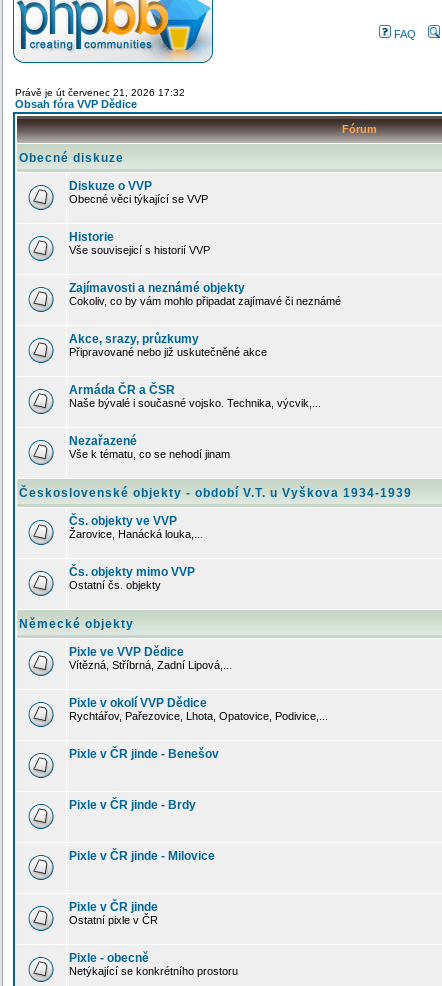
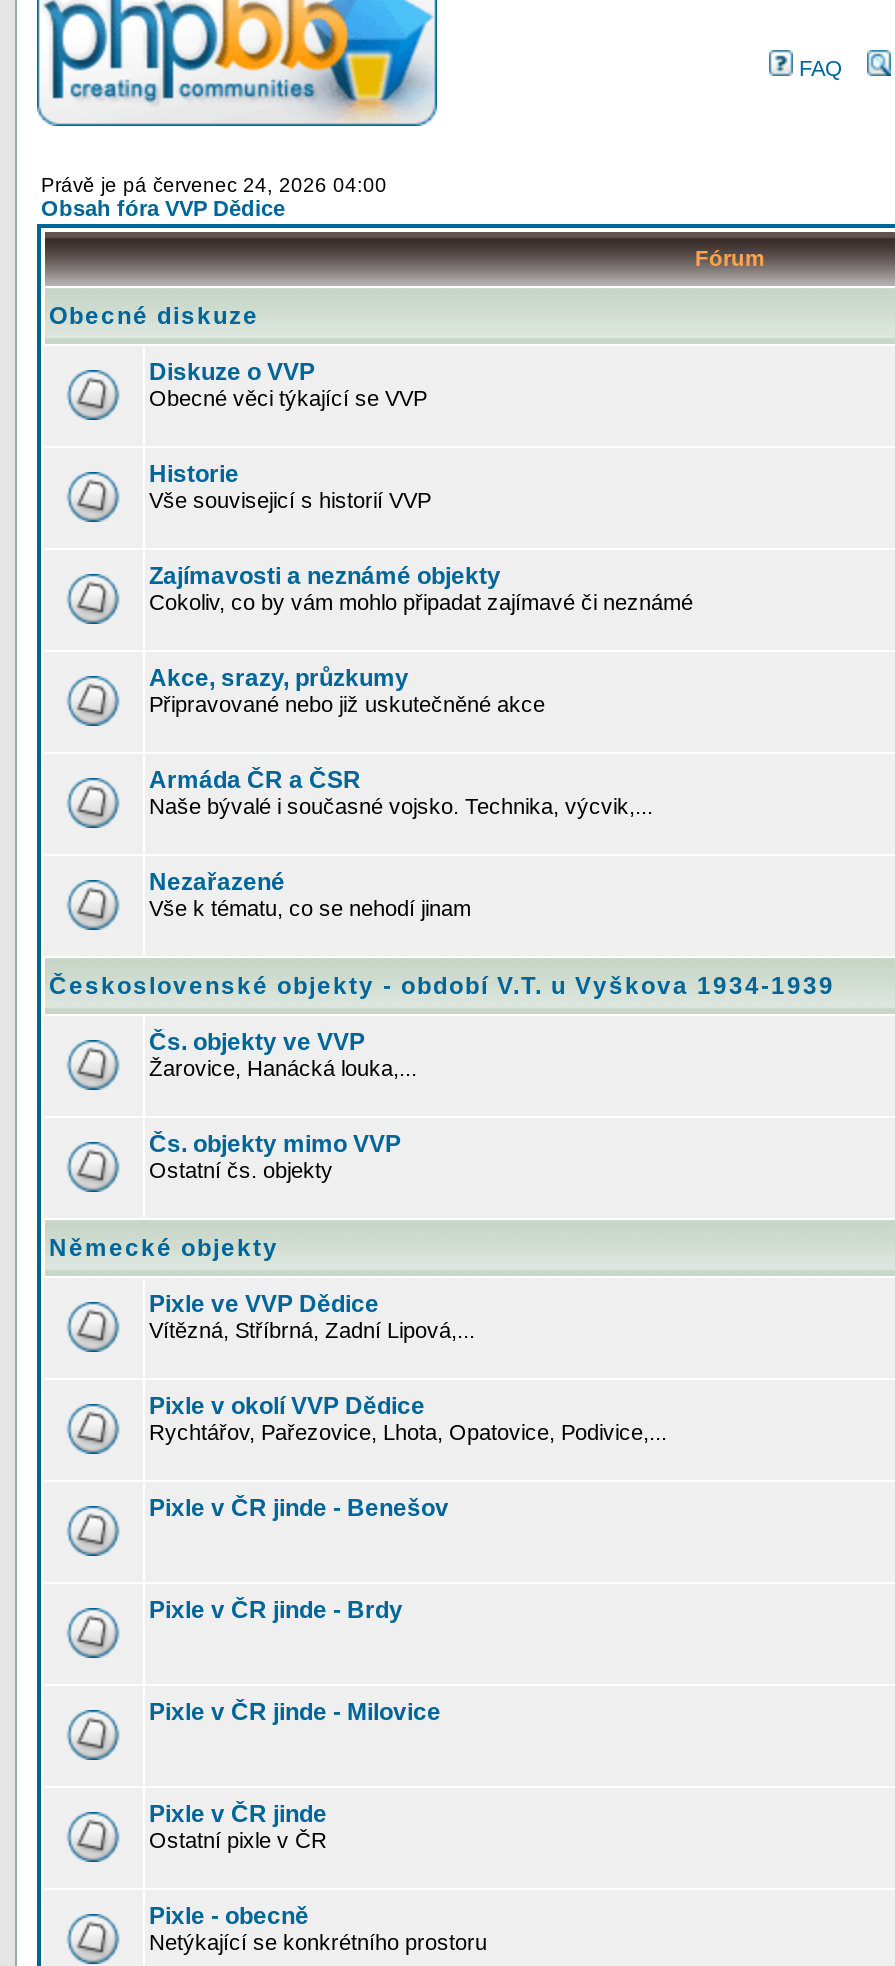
- Právě je út červenec 21, 2026 17:32
+ Právě je pá červenec 24, 2026 04:00
